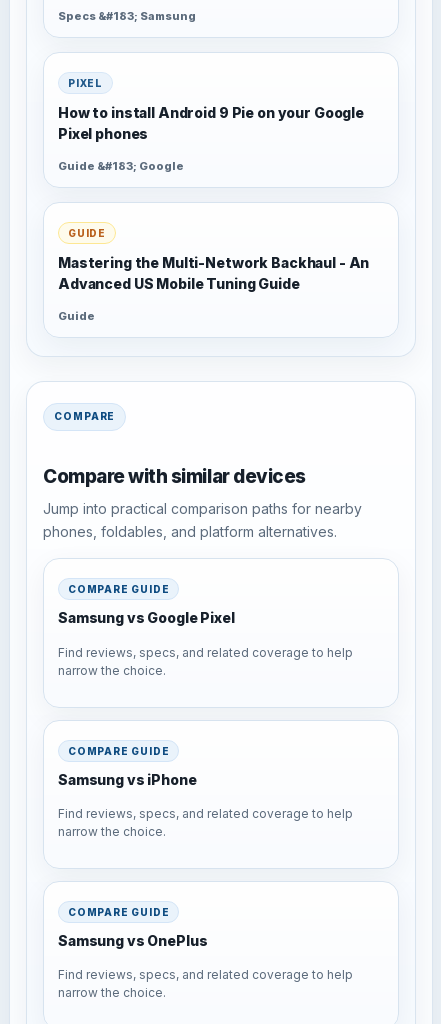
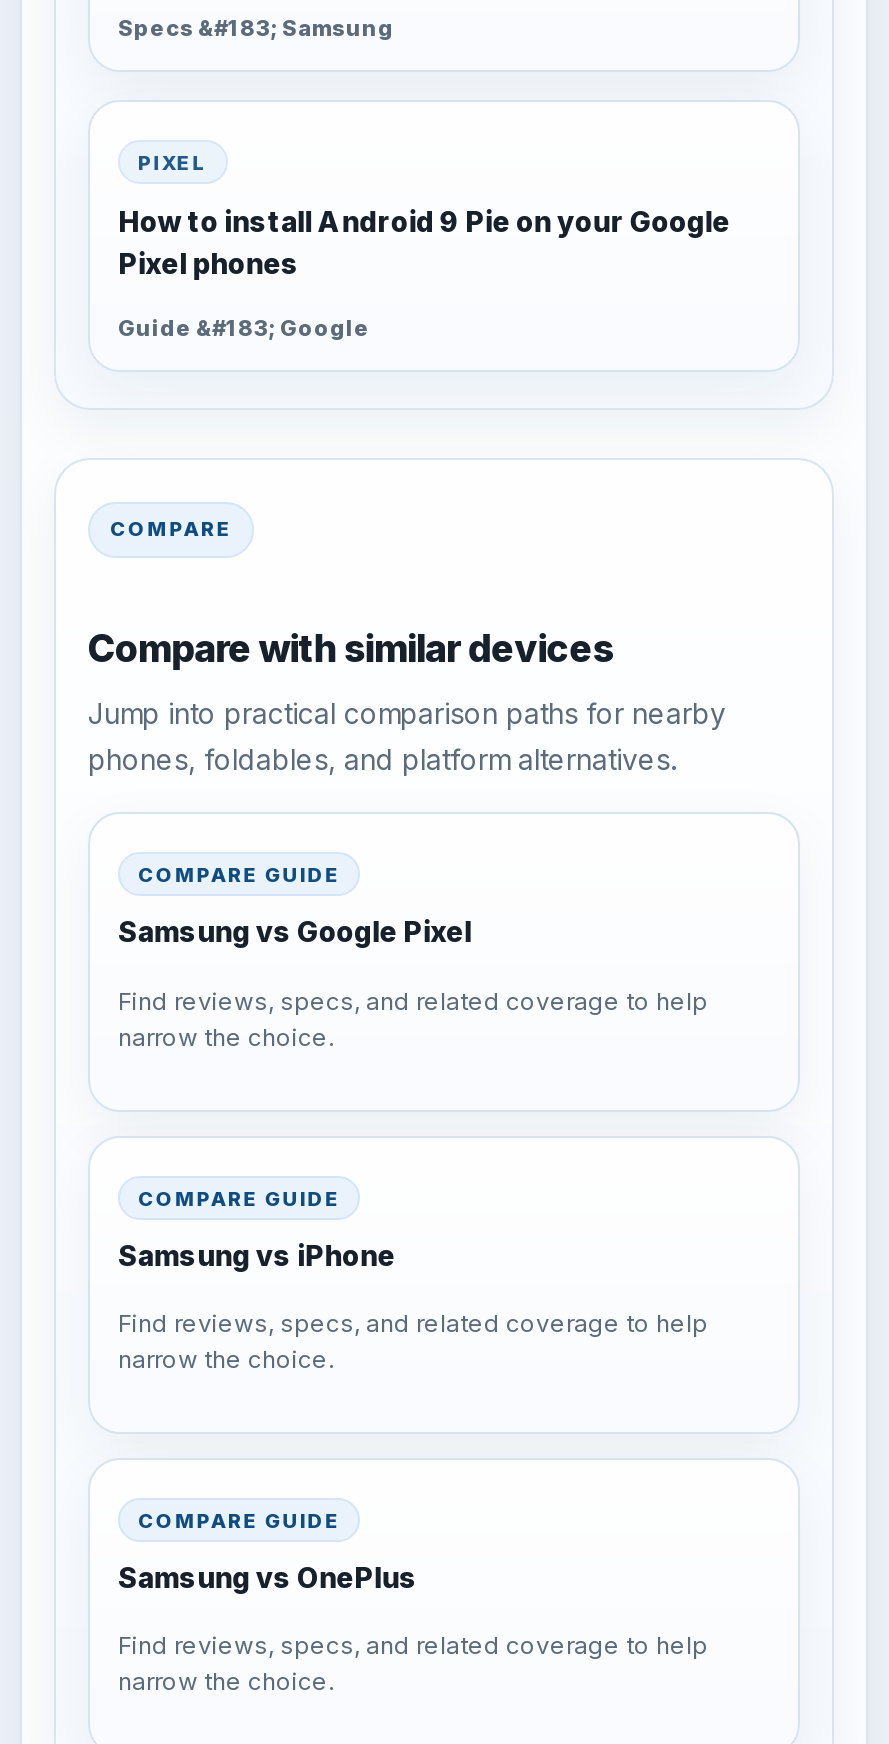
- GUIDE
- Mastering the Multi-Network Backhaul - An
- Advanced US Mobile Tuning Guide
- Guide
